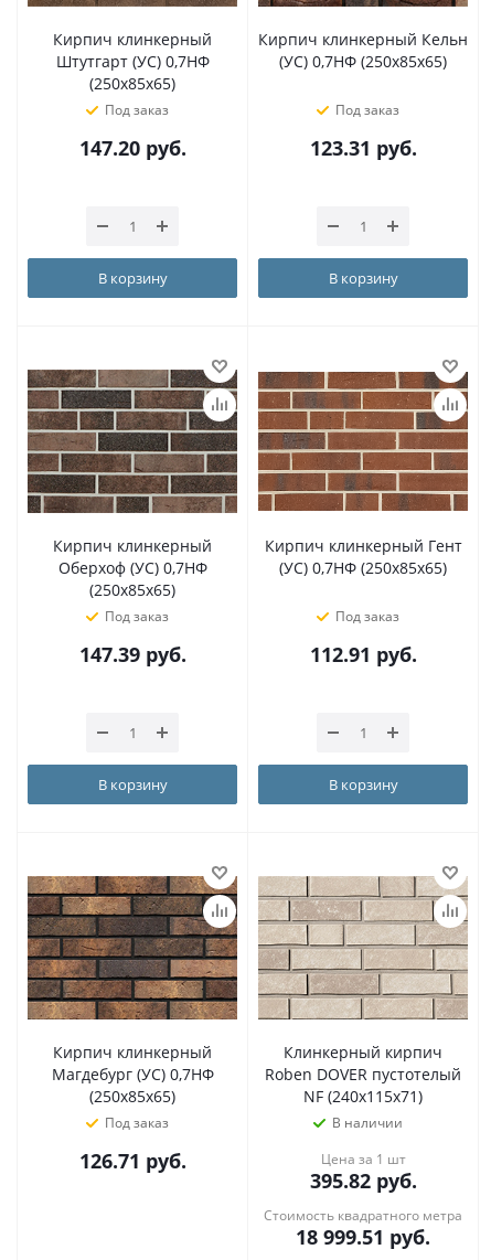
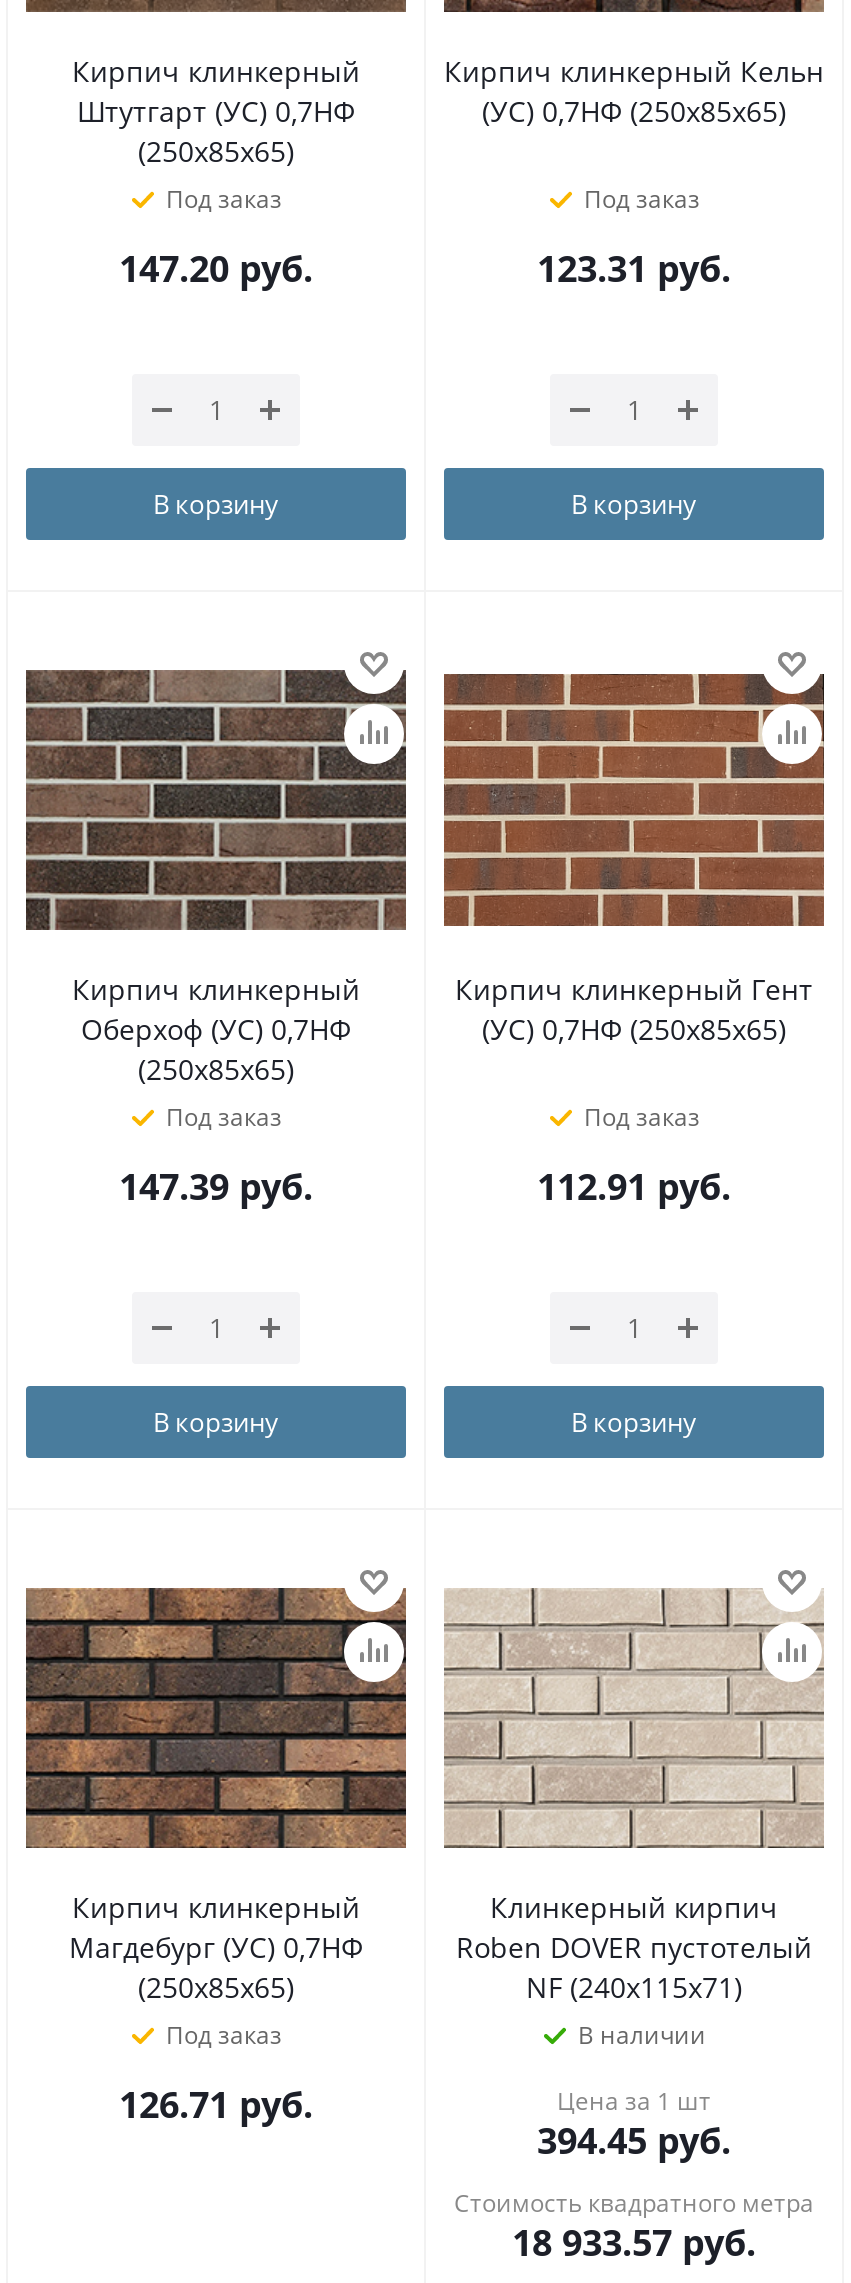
- 395.82 руб.
+ 394.45 руб.

- 18 999.51 руб.
+ 18 933.57 руб.
